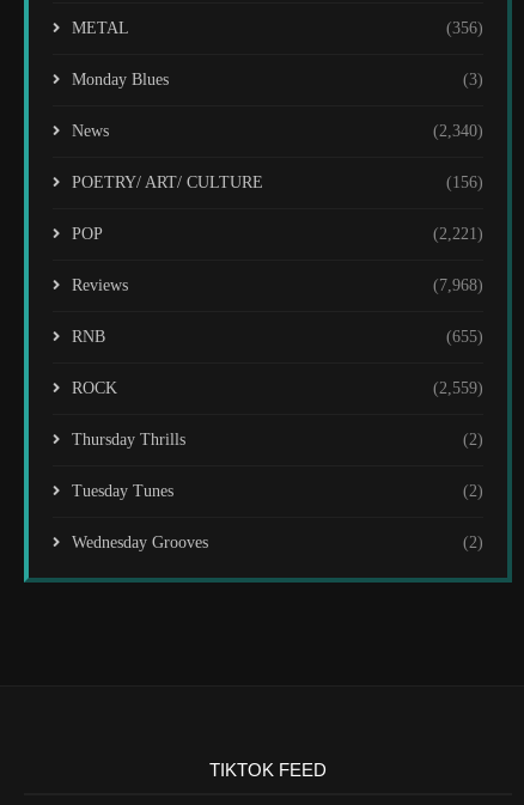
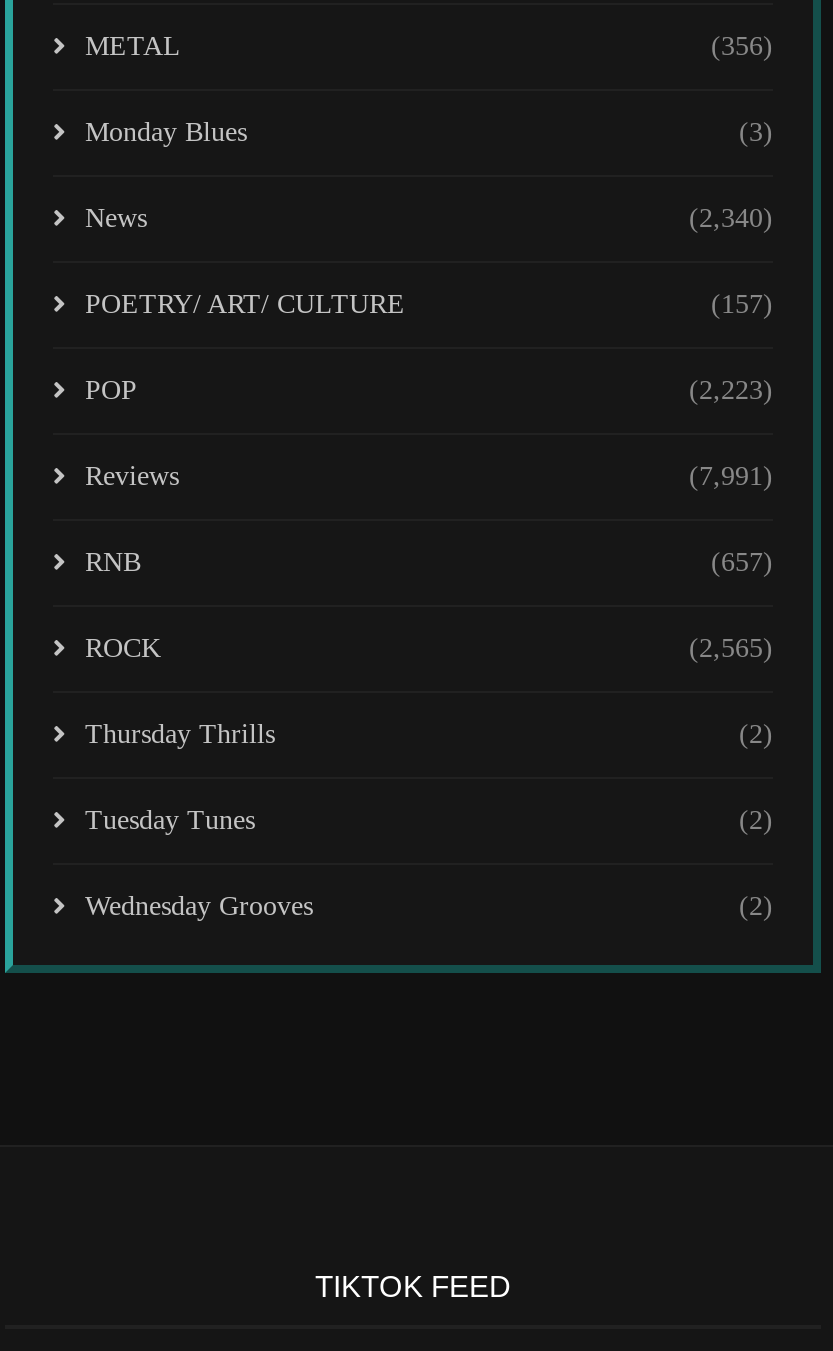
- (156)
+ (157)

- (2,221)
+ (2,223)

- (7,968)
+ (7,991)

- (655)
+ (657)

- (2,559)
+ (2,565)
